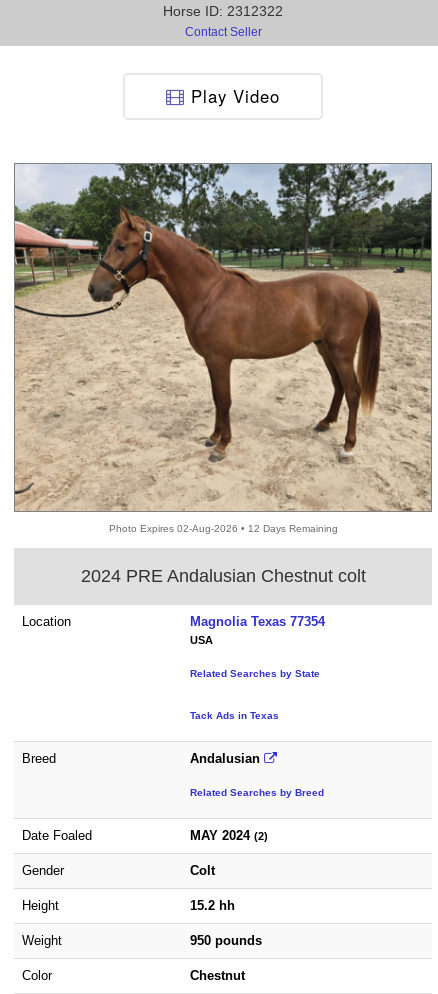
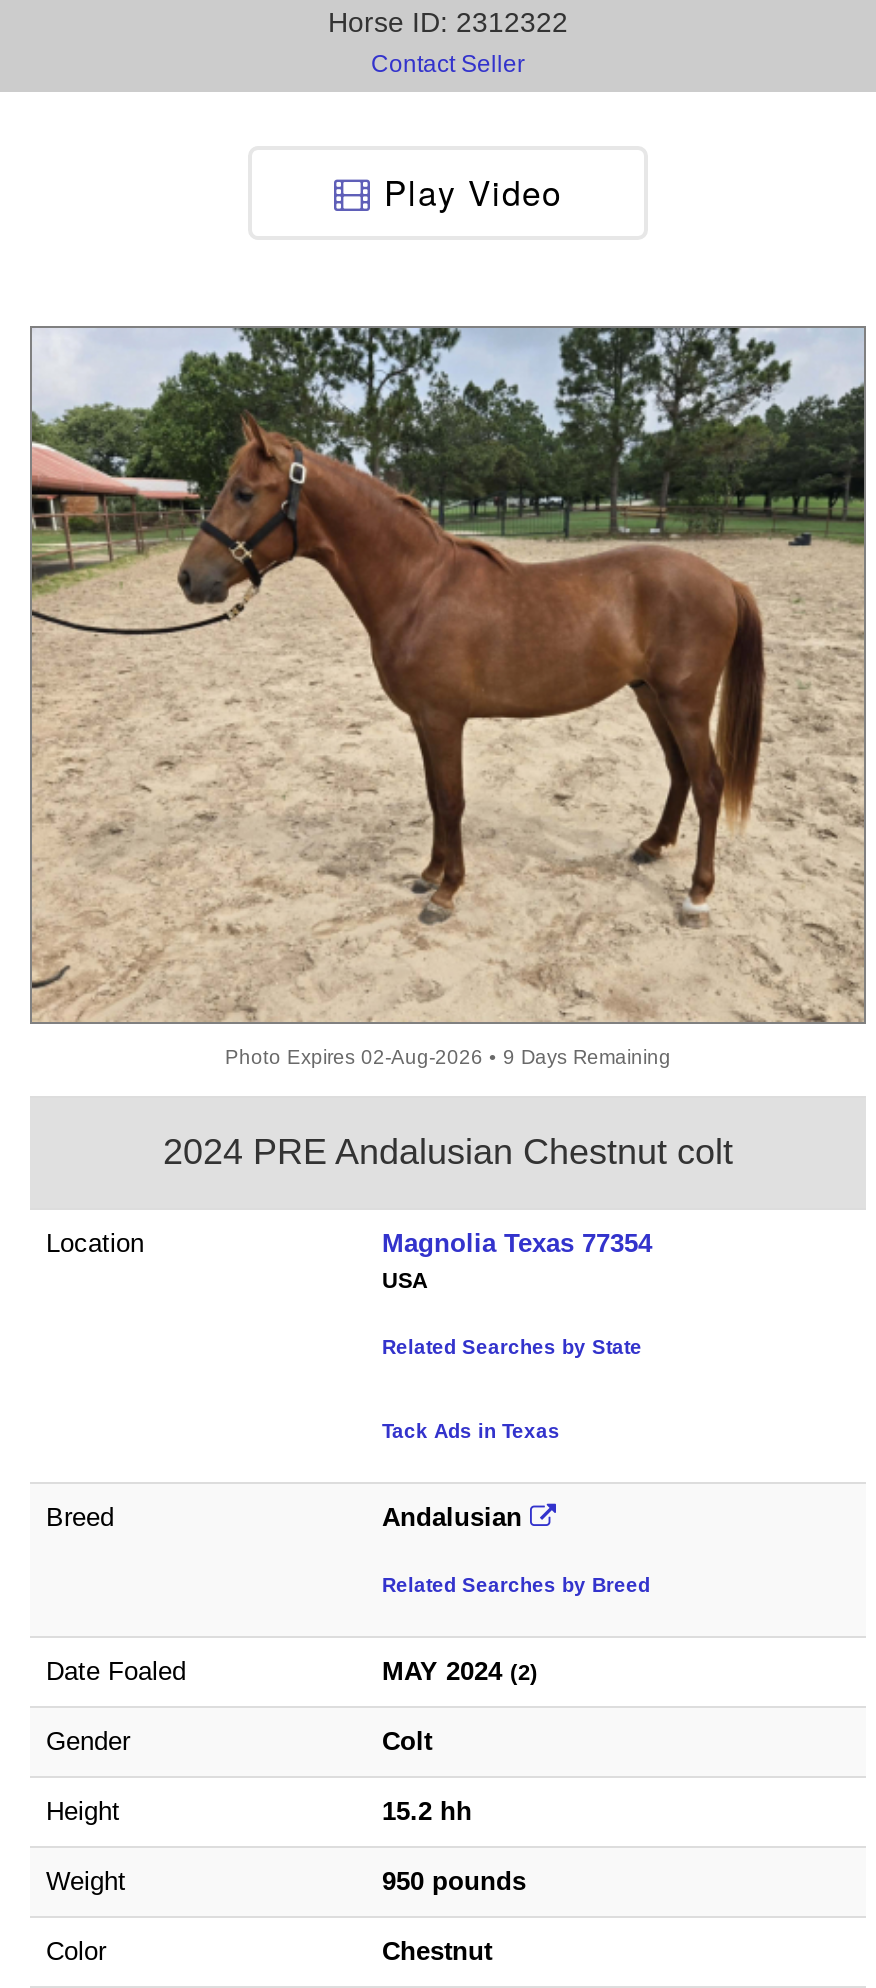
- Photo Expires 02-Aug-2026 • 12 Days Remaining
+ Photo Expires 02-Aug-2026 • 9 Days Remaining
